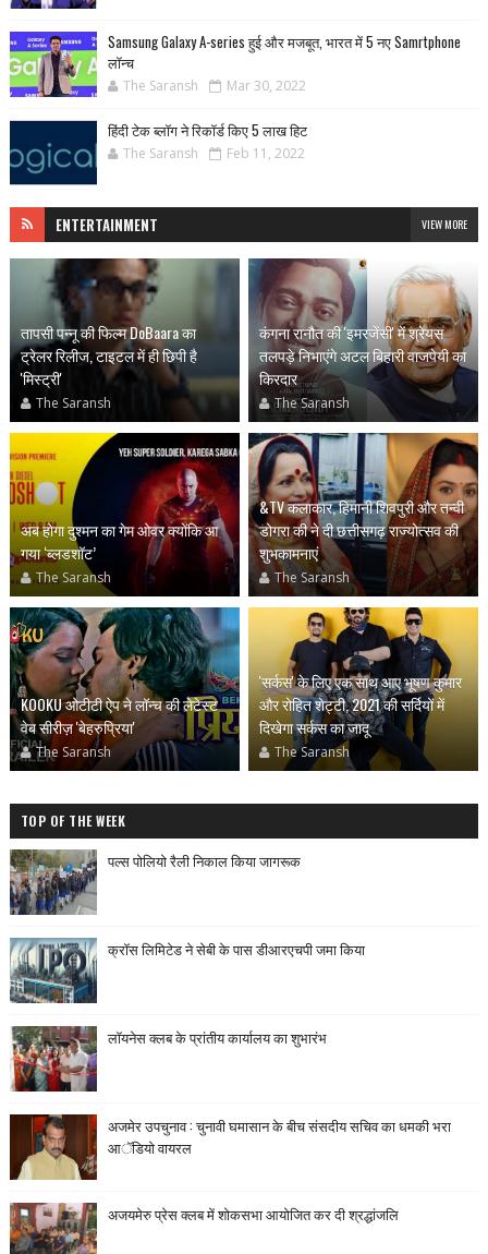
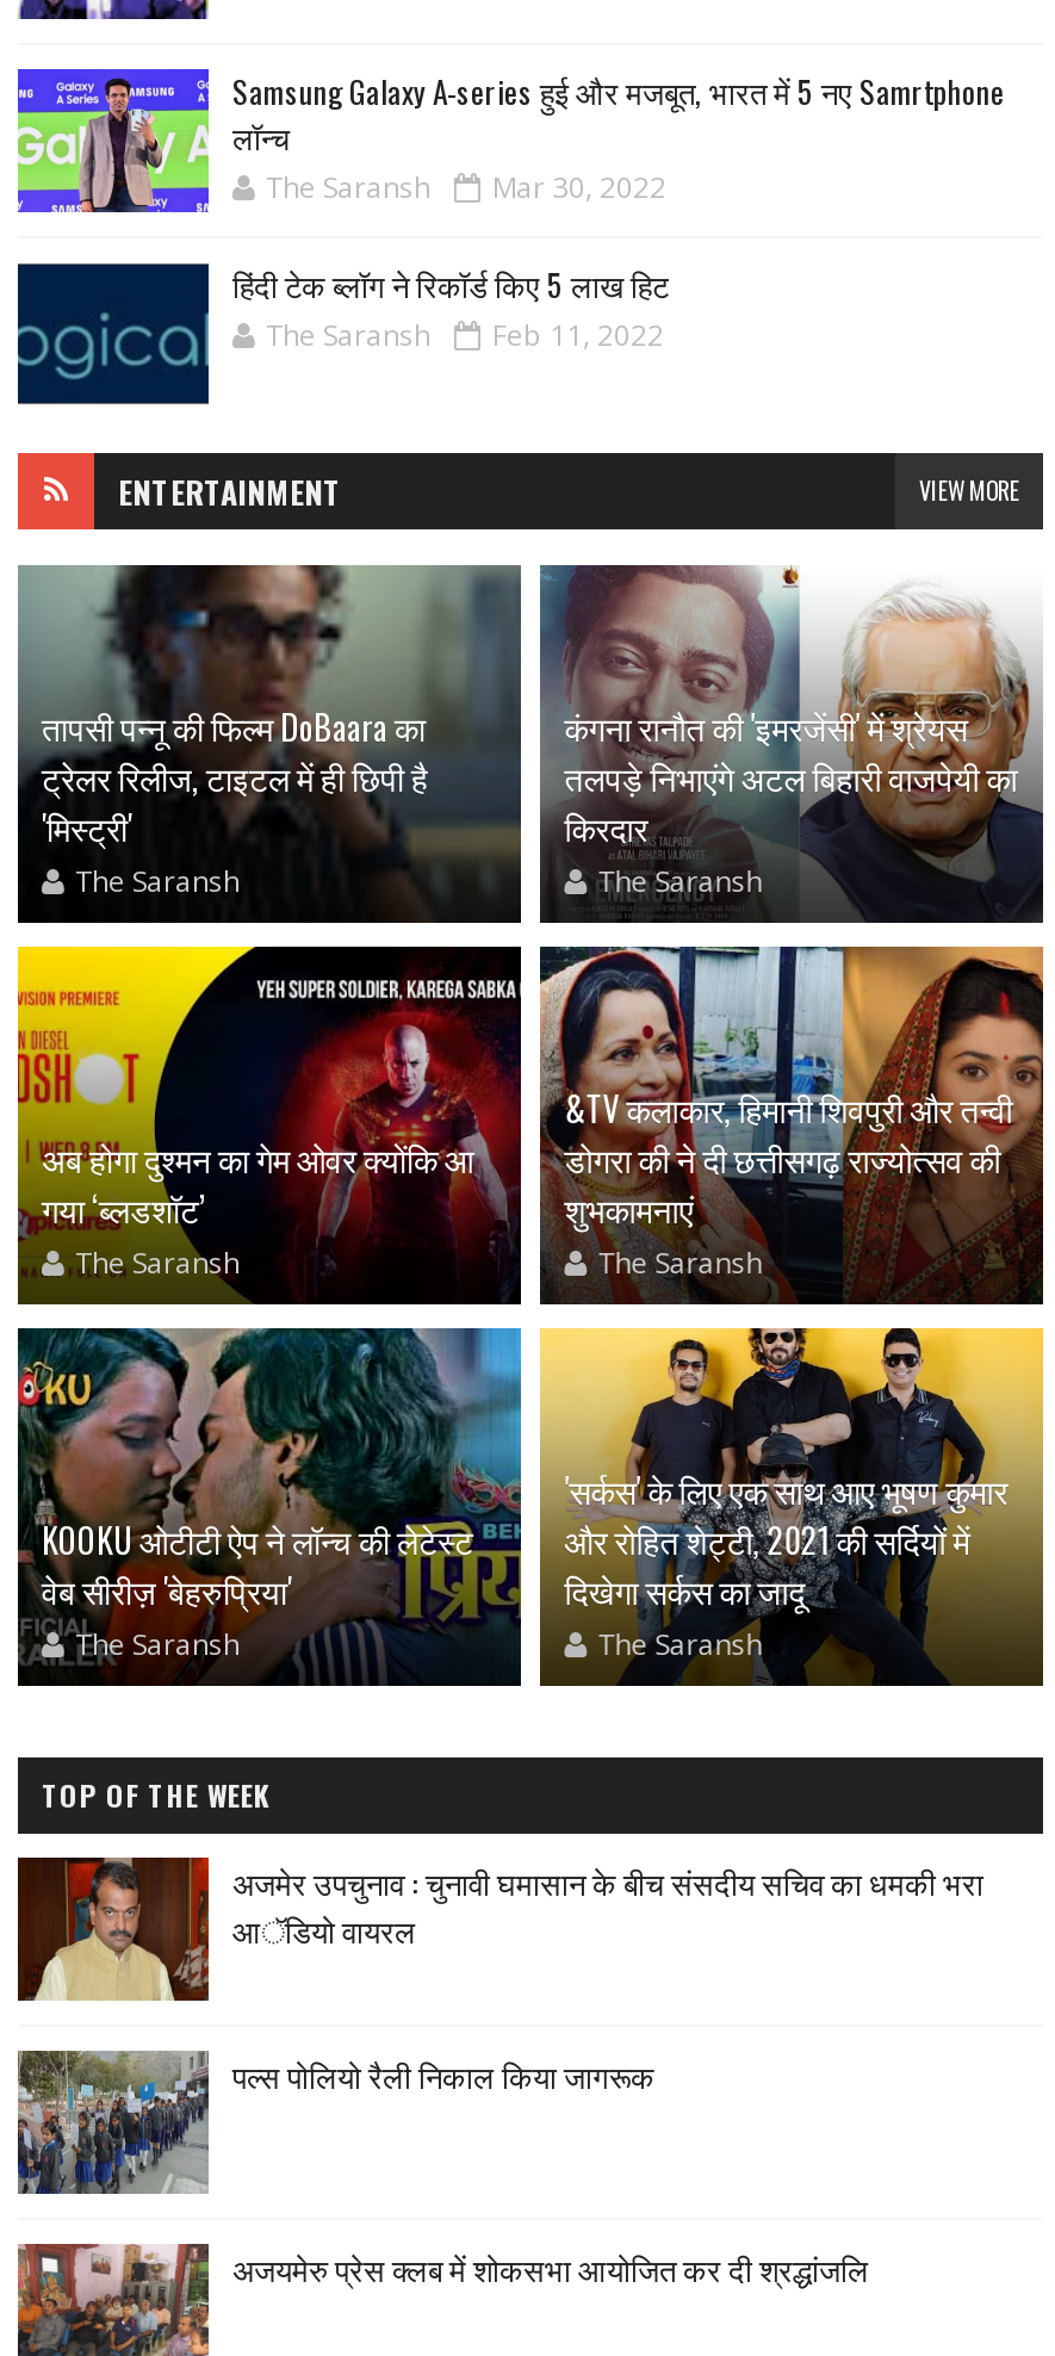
moved down: [image] | पल्स पोलियो रैली निकाल किया जागरूक

- [image]
- क्रॉस लिमिटेड ने सेबी के पास डीआरएचपी जमा किया

- [image]
- लॉयनेस क्लब के प्रांतीय कार्यालय का शुभारंभ

moved up: [image] | अजमेर उपचुनाव : चुनावी घमासान के बीच संसदीय सचिव का धमकी भरा | आॅडियो वायरल
